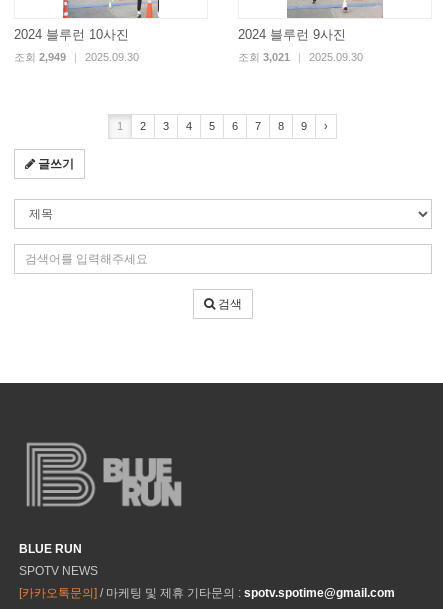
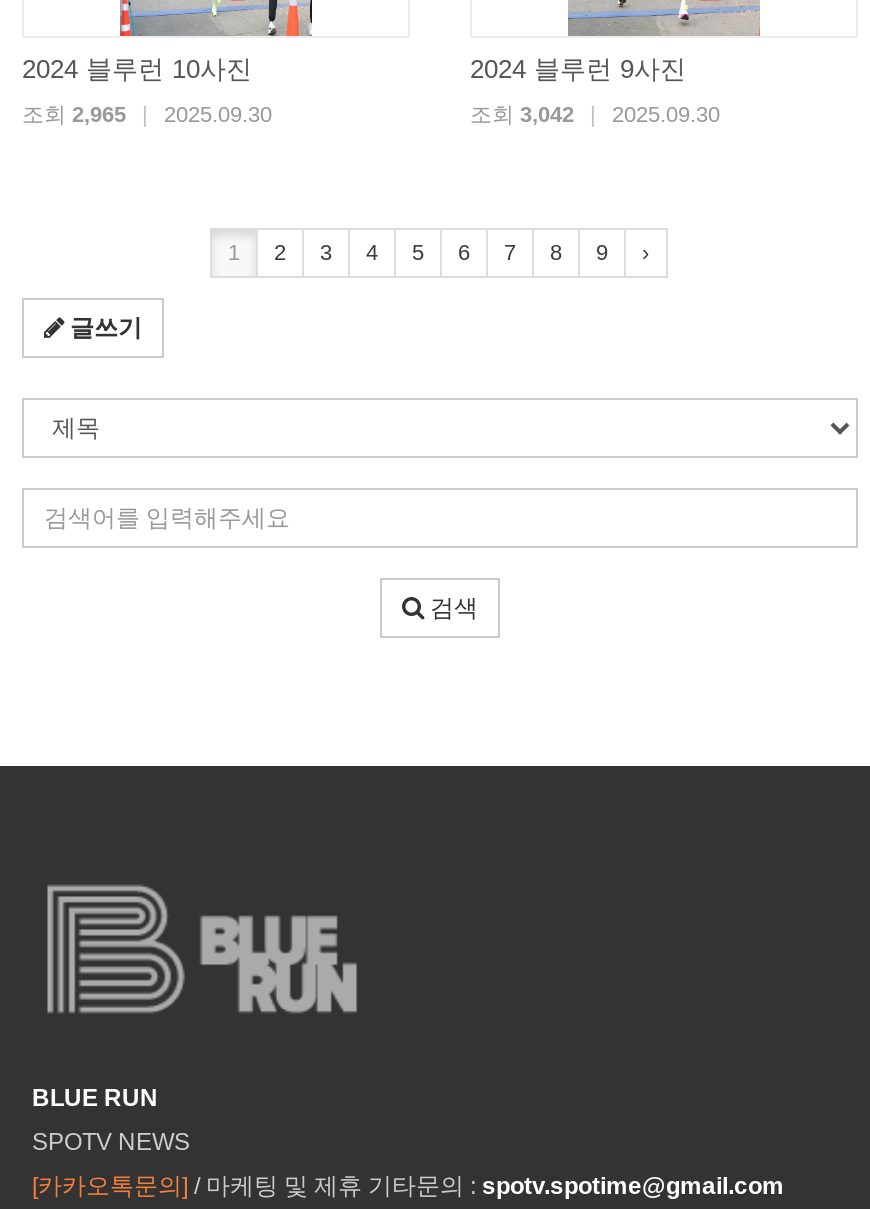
- 조회 2,949
+ 조회 2,965

- 조회 3,021
+ 조회 3,042
